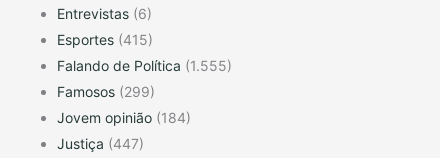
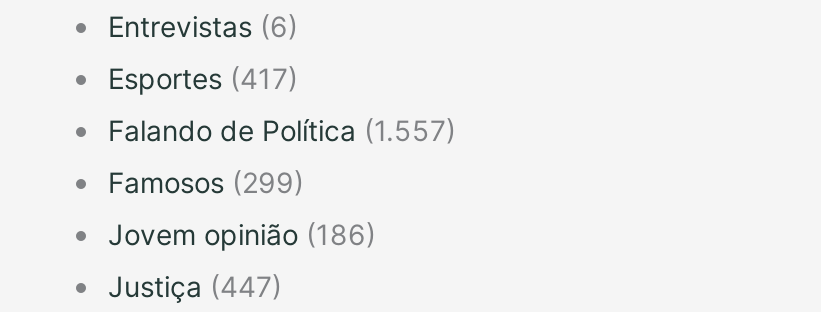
- Esportes (415)
+ Esportes (417)

- Falando de Política (1.555)
+ Falando de Política (1.557)

- Jovem opinião (184)
+ Jovem opinião (186)
